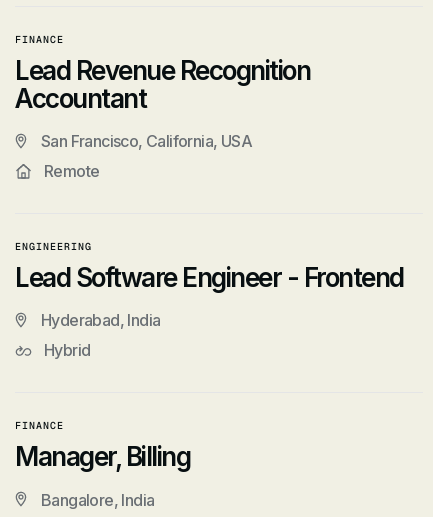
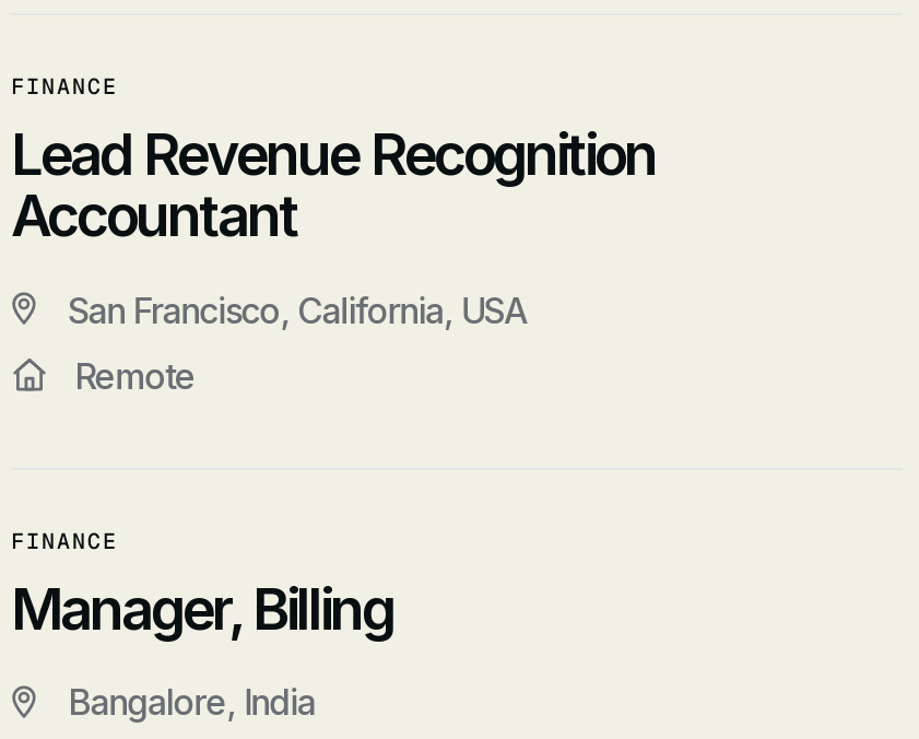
- ENGINEERING
- Lead Software Engineer - Frontend
- Hyderabad, India
- Hybrid
